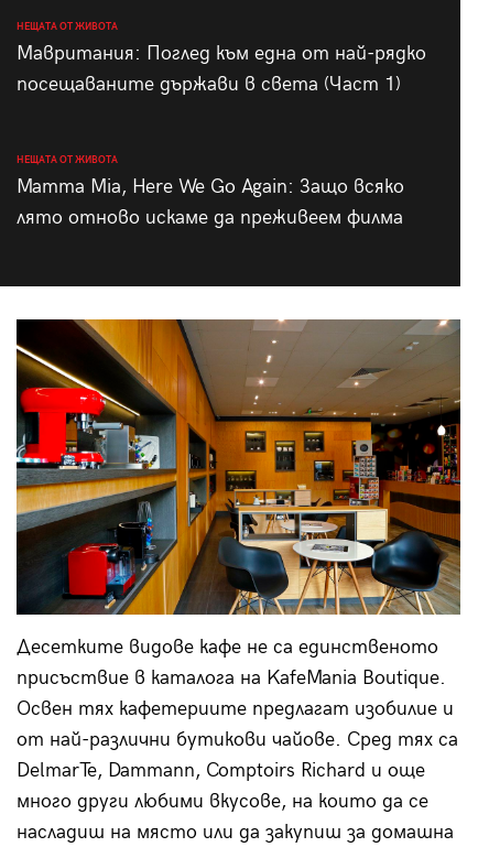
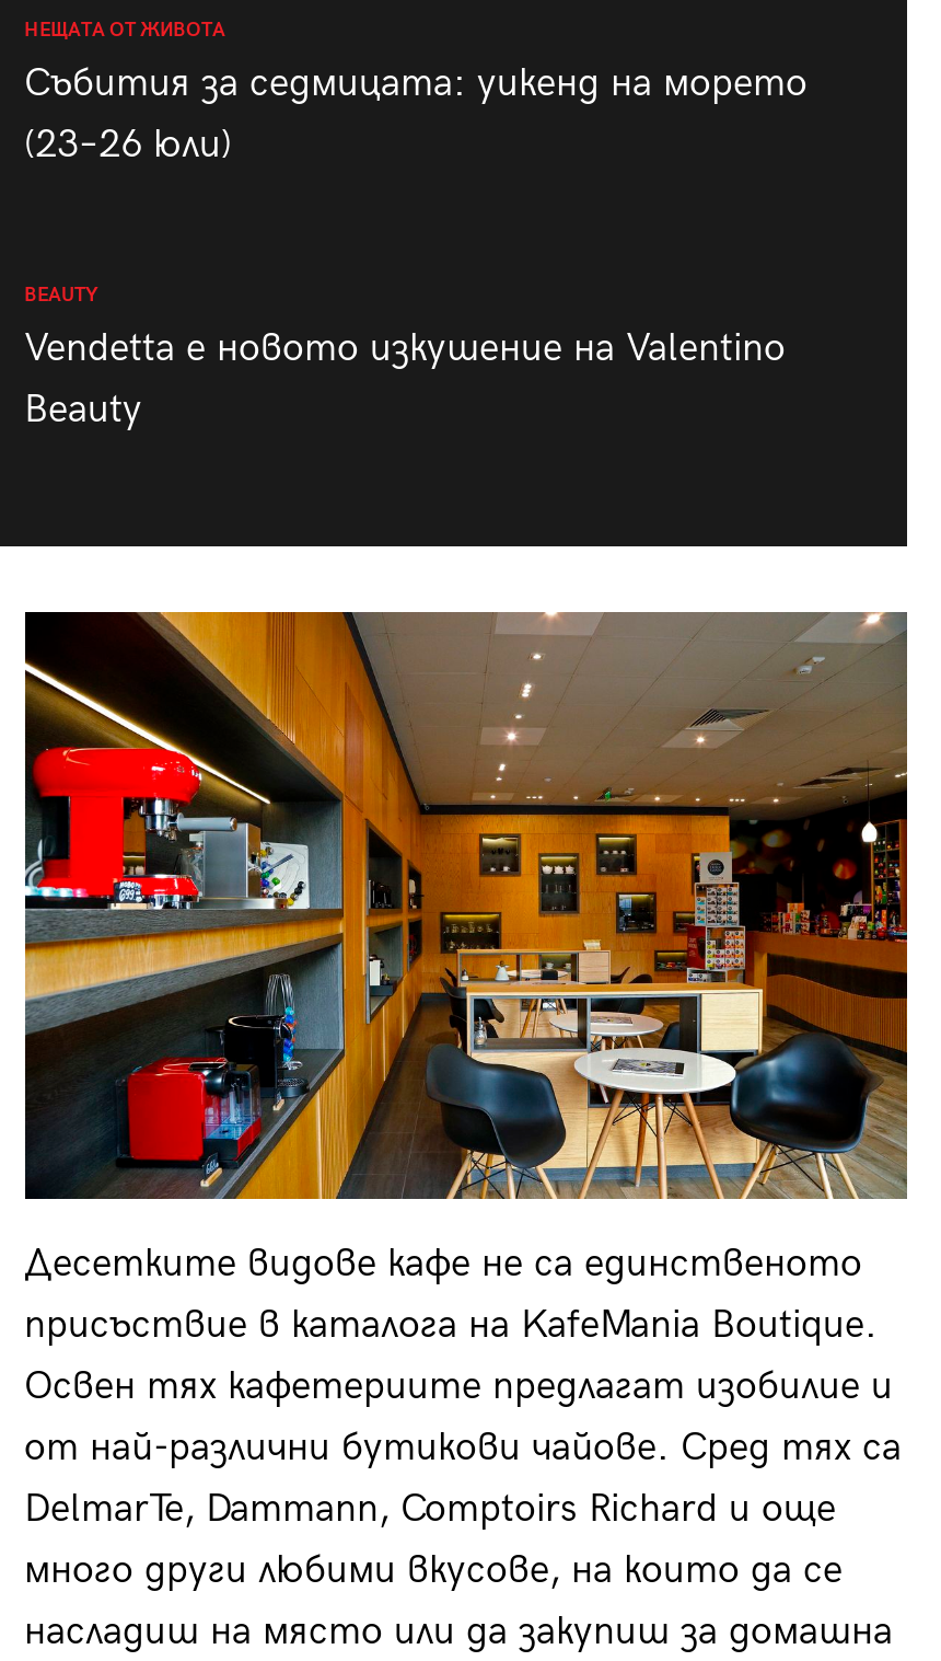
- Мавритания: Поглед към една от най-рядко
- посещаваните държави в света (Част 1)
+ Събития за седмицата: уикенд на морето
+ (23–26 юли)

- НЕЩАТА ОТ ЖИВОТА
- Mamma Mia, Here We Go Again: Защо всяко
- лято отново искаме да преживеем филма
+ BEAUTY
+ Vendetta е новото изкушение на Valentino
+ Beauty
